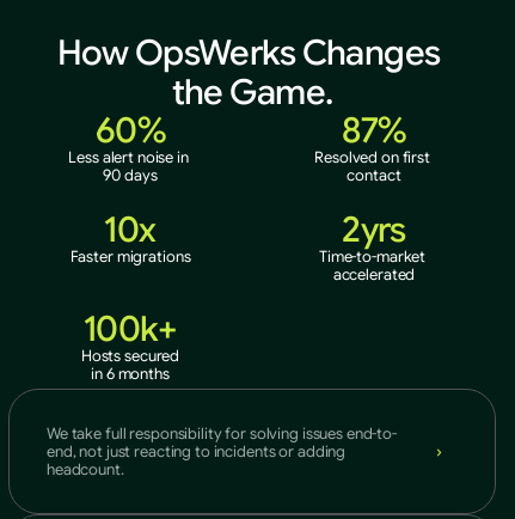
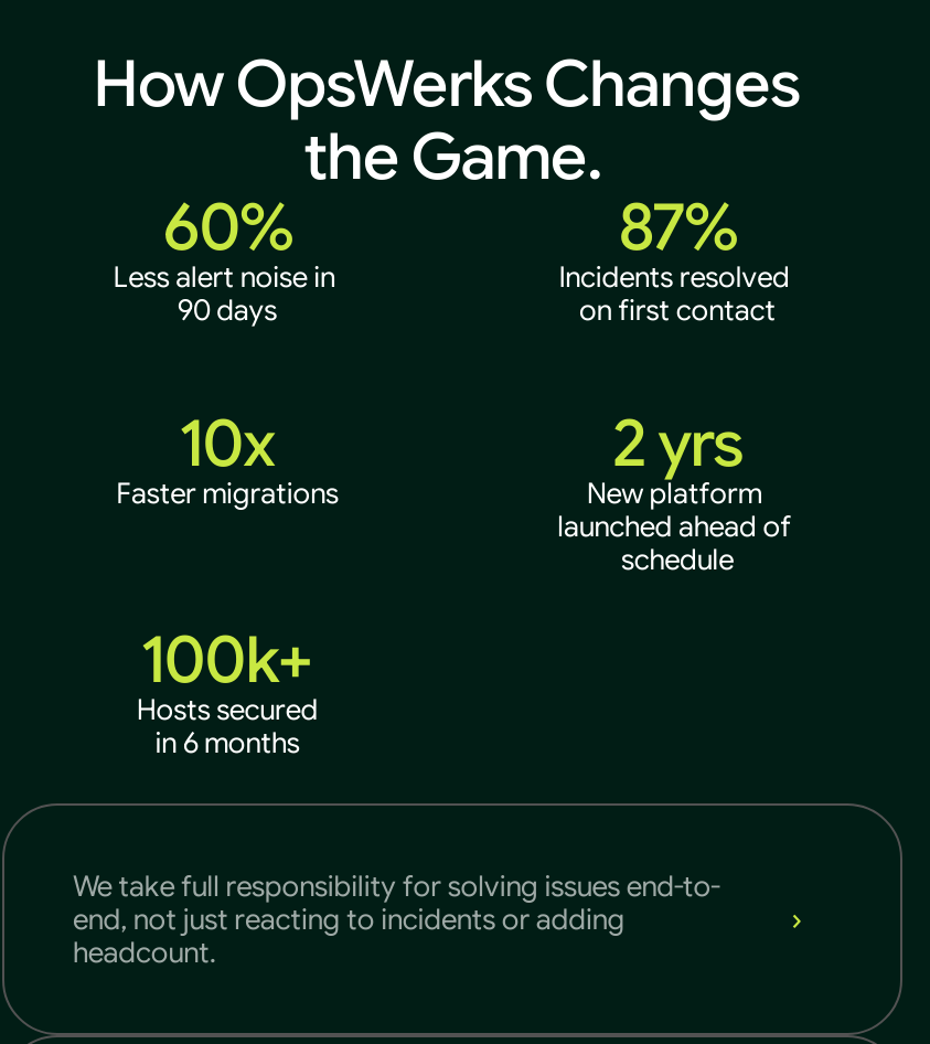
- Resolved on first
- contact
+ Incidents resolved
+ on first contact

- 2yrs
- Time-to-market
- accelerated
+ 2 yrs
+ New platform
+ launched ahead of
+ schedule
